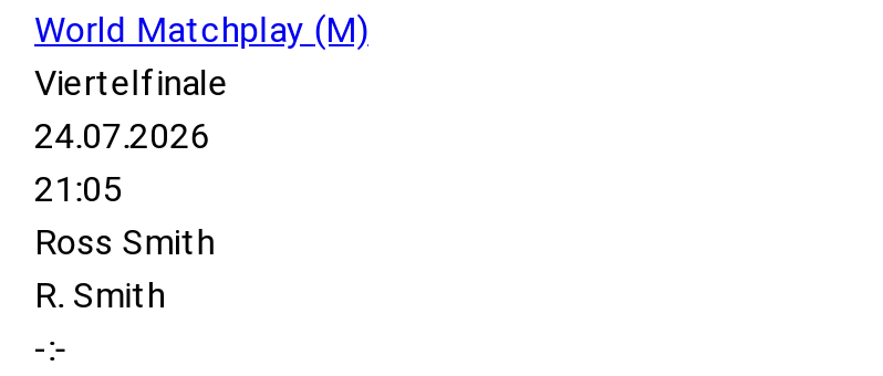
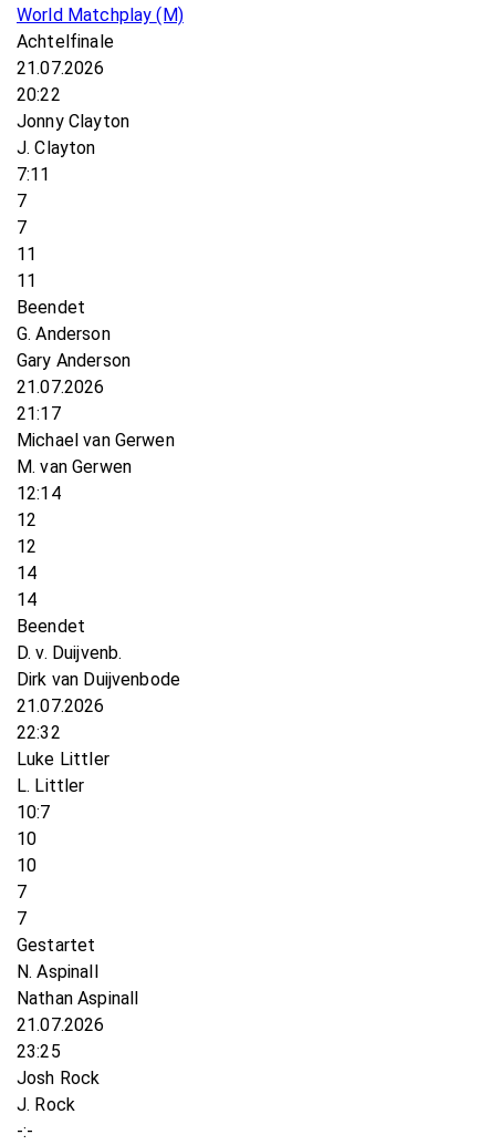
- Viertelfinale
- 24.07.2026
- 21:05
- Ross Smith
- R. Smith
+ Achtelfinale
+ 21.07.2026
+ 20:22
+ Jonny Clayton
+ J. Clayton
+ 7:11
+ 7
+ 7
+ 11
+ 11
+ Beendet
+ G. Anderson
+ Gary Anderson
+ 21.07.2026
+ 21:17
+ Michael van Gerwen
+ M. van Gerwen
+ 12:14
+ 12
+ 12
+ 14
+ 14
+ Beendet
+ D. v. Duijvenb.
+ Dirk van Duijvenbode
+ 21.07.2026
+ 22:32
+ Luke Littler
+ L. Littler
+ 10:7
+ 10
+ 10
+ 7
+ 7
+ Gestartet
+ N. Aspinall
+ Nathan Aspinall
+ 21.07.2026
+ 23:25
+ Josh Rock
+ J. Rock
